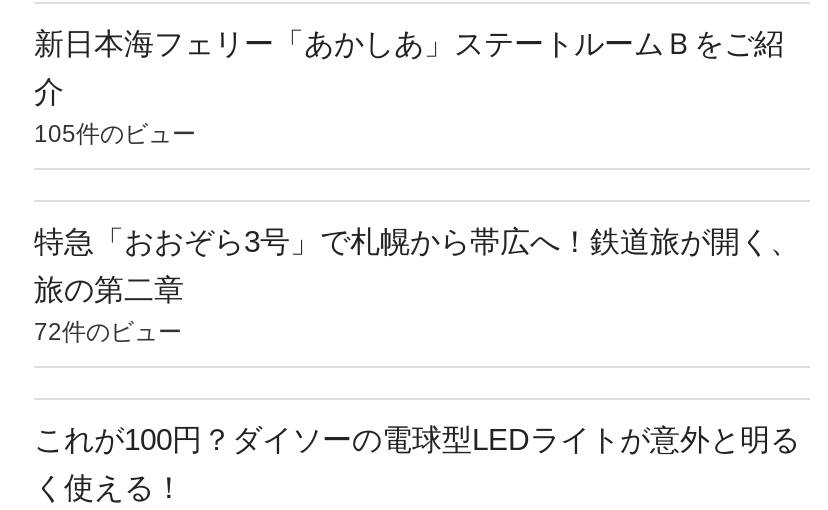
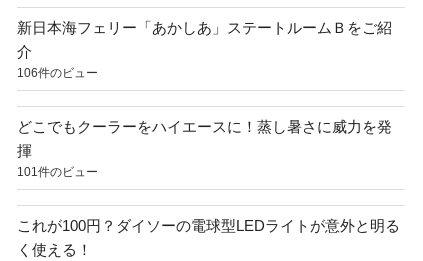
- 105件のビュー
+ 106件のビュー

- 特急「おおぞら3号」で札幌から帯広へ！鉄道旅が開く、
- 旅の第二章
- 72件のビュー
+ どこでもクーラーをハイエースに！蒸し暑さに威力を発
+ 揮
+ 101件のビュー
